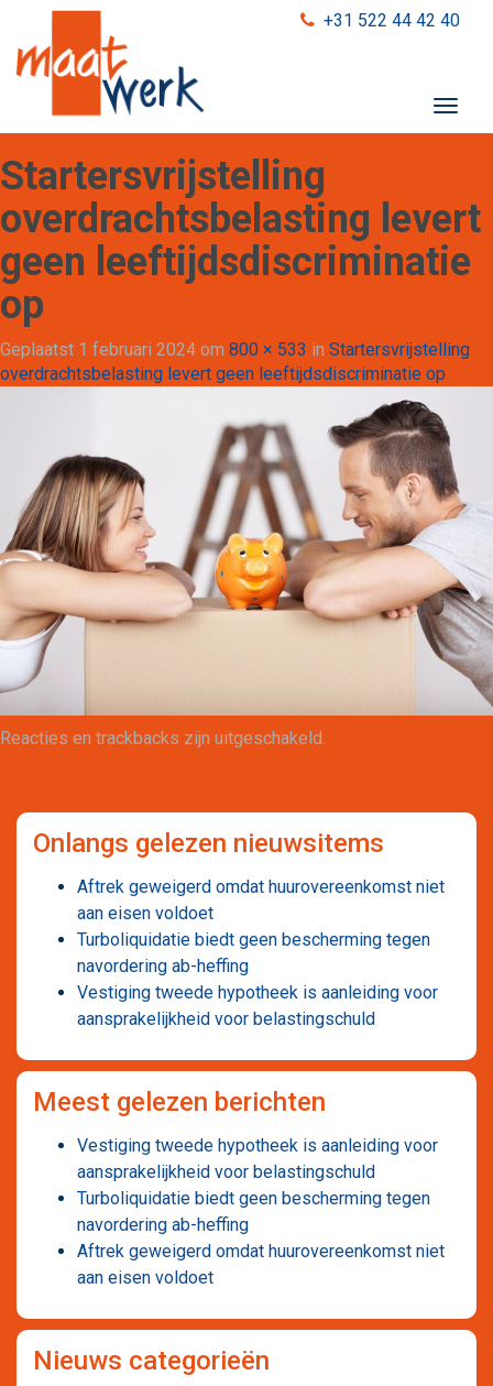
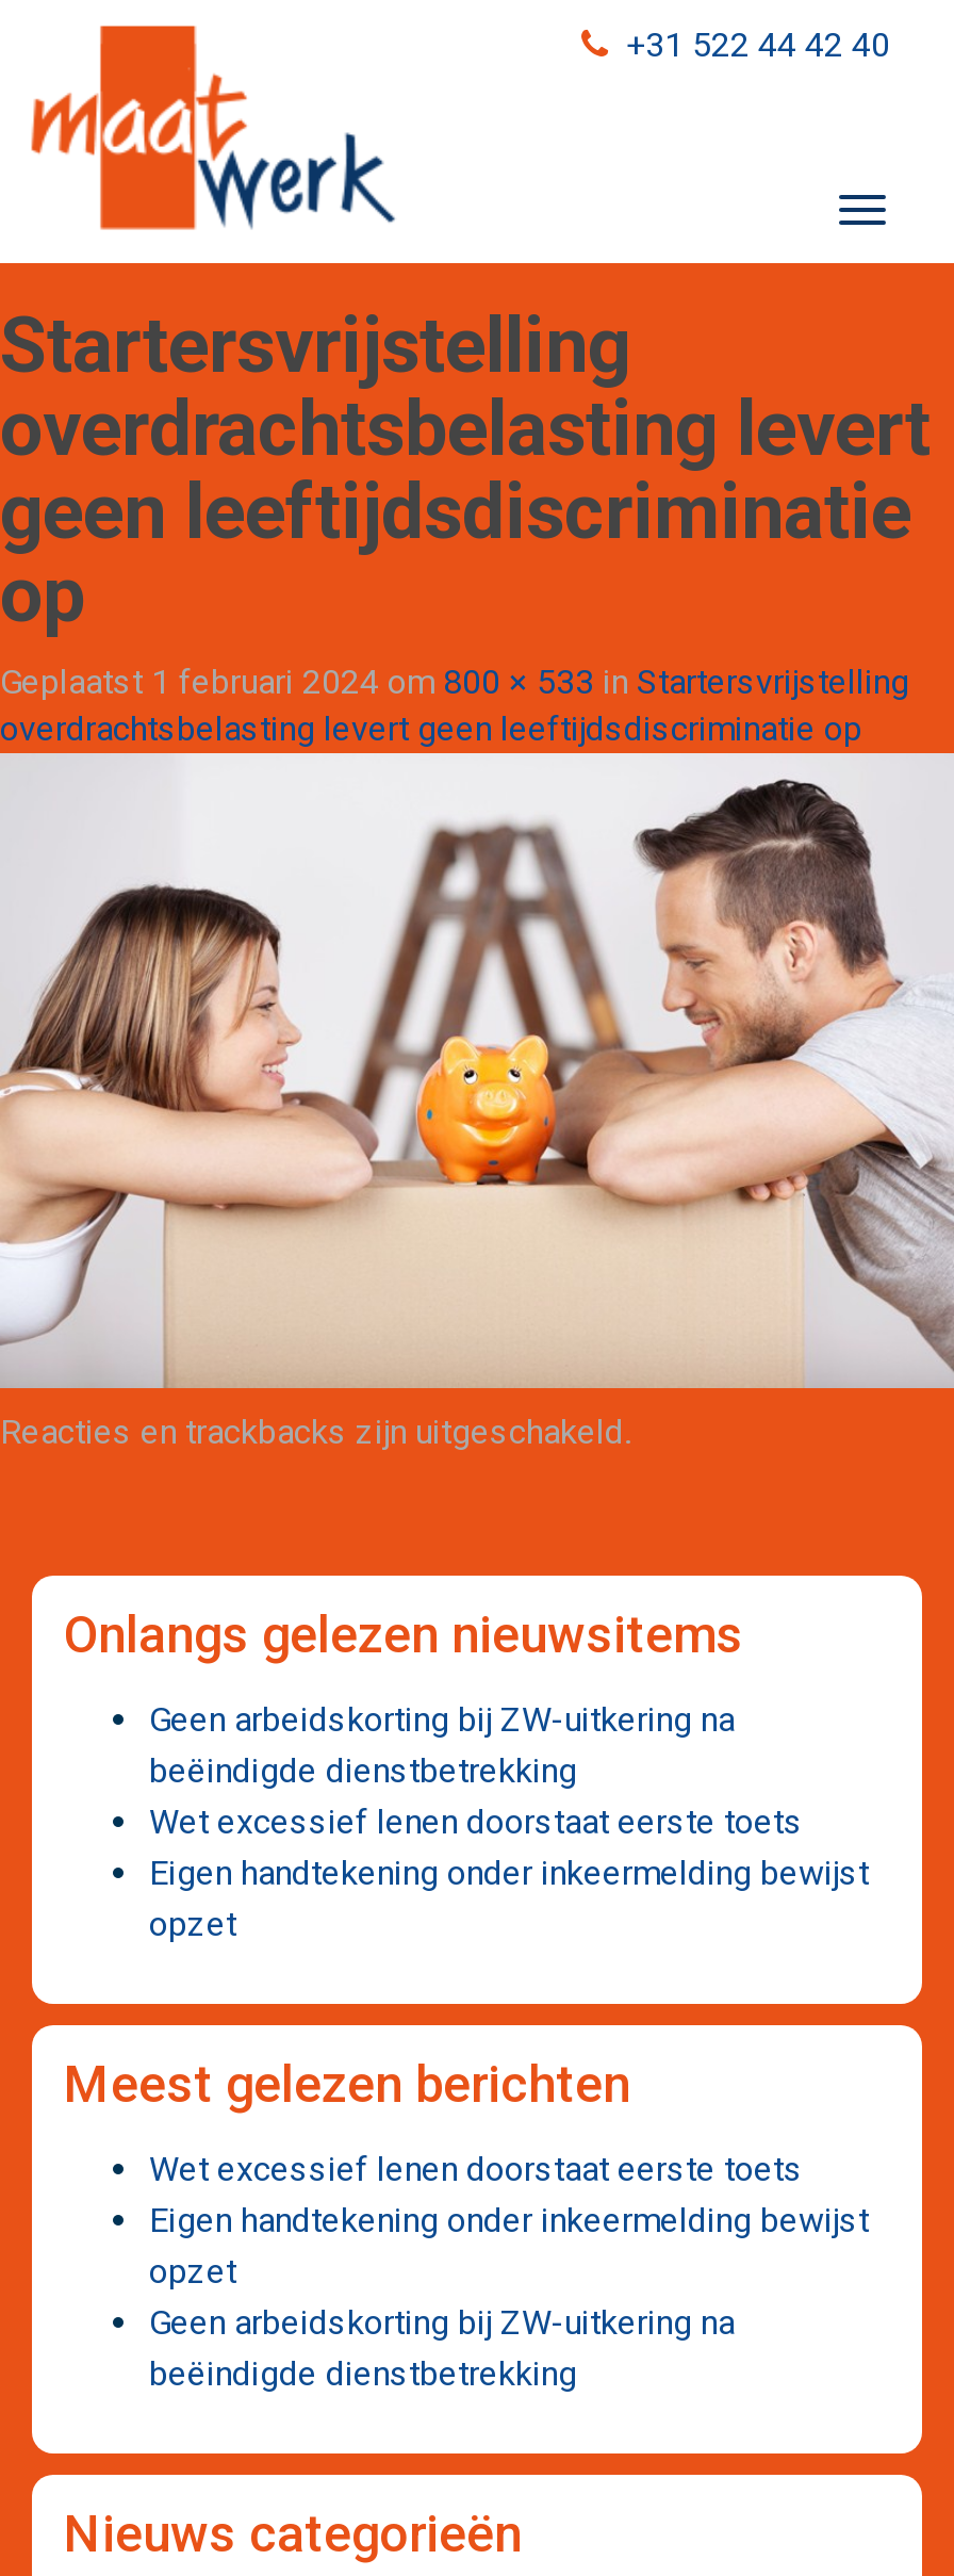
- Aftrek geweigerd omdat huurovereenkomst niet
- aan eisen voldoet
- Turboliquidatie biedt geen bescherming tegen
- navordering ab-heffing
- Vestiging tweede hypotheek is aanleiding voor
- aansprakelijkheid voor belastingschuld
+ Geen arbeidskorting bij ZW-uitkering na
+ beëindigde dienstbetrekking
+ Wet excessief lenen doorstaat eerste toets
+ Eigen handtekening onder inkeermelding bewijst
+ opzet

- Vestiging tweede hypotheek is aanleiding voor
- aansprakelijkheid voor belastingschuld
- Turboliquidatie biedt geen bescherming tegen
- navordering ab-heffing
- Aftrek geweigerd omdat huurovereenkomst niet
- aan eisen voldoet
+ Wet excessief lenen doorstaat eerste toets
+ Eigen handtekening onder inkeermelding bewijst
+ opzet
+ Geen arbeidskorting bij ZW-uitkering na
+ beëindigde dienstbetrekking
